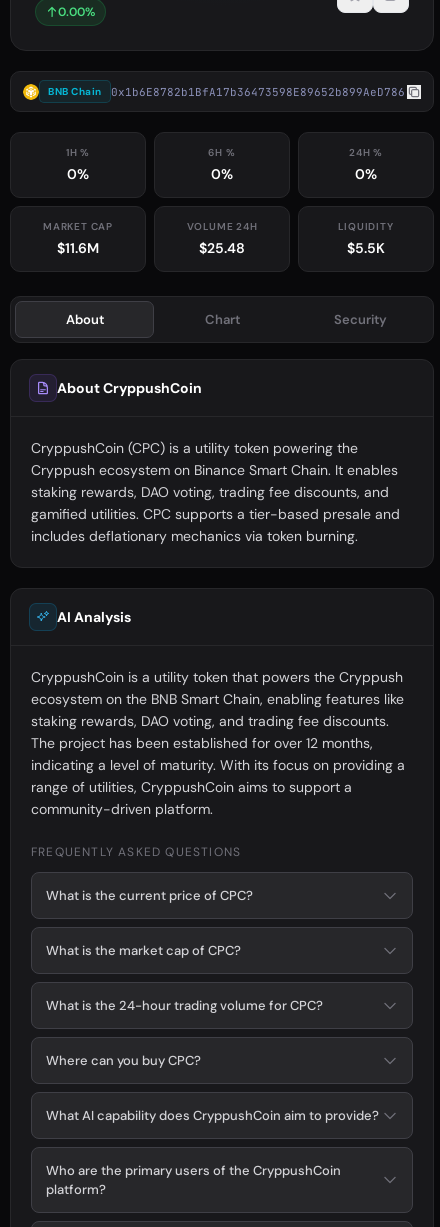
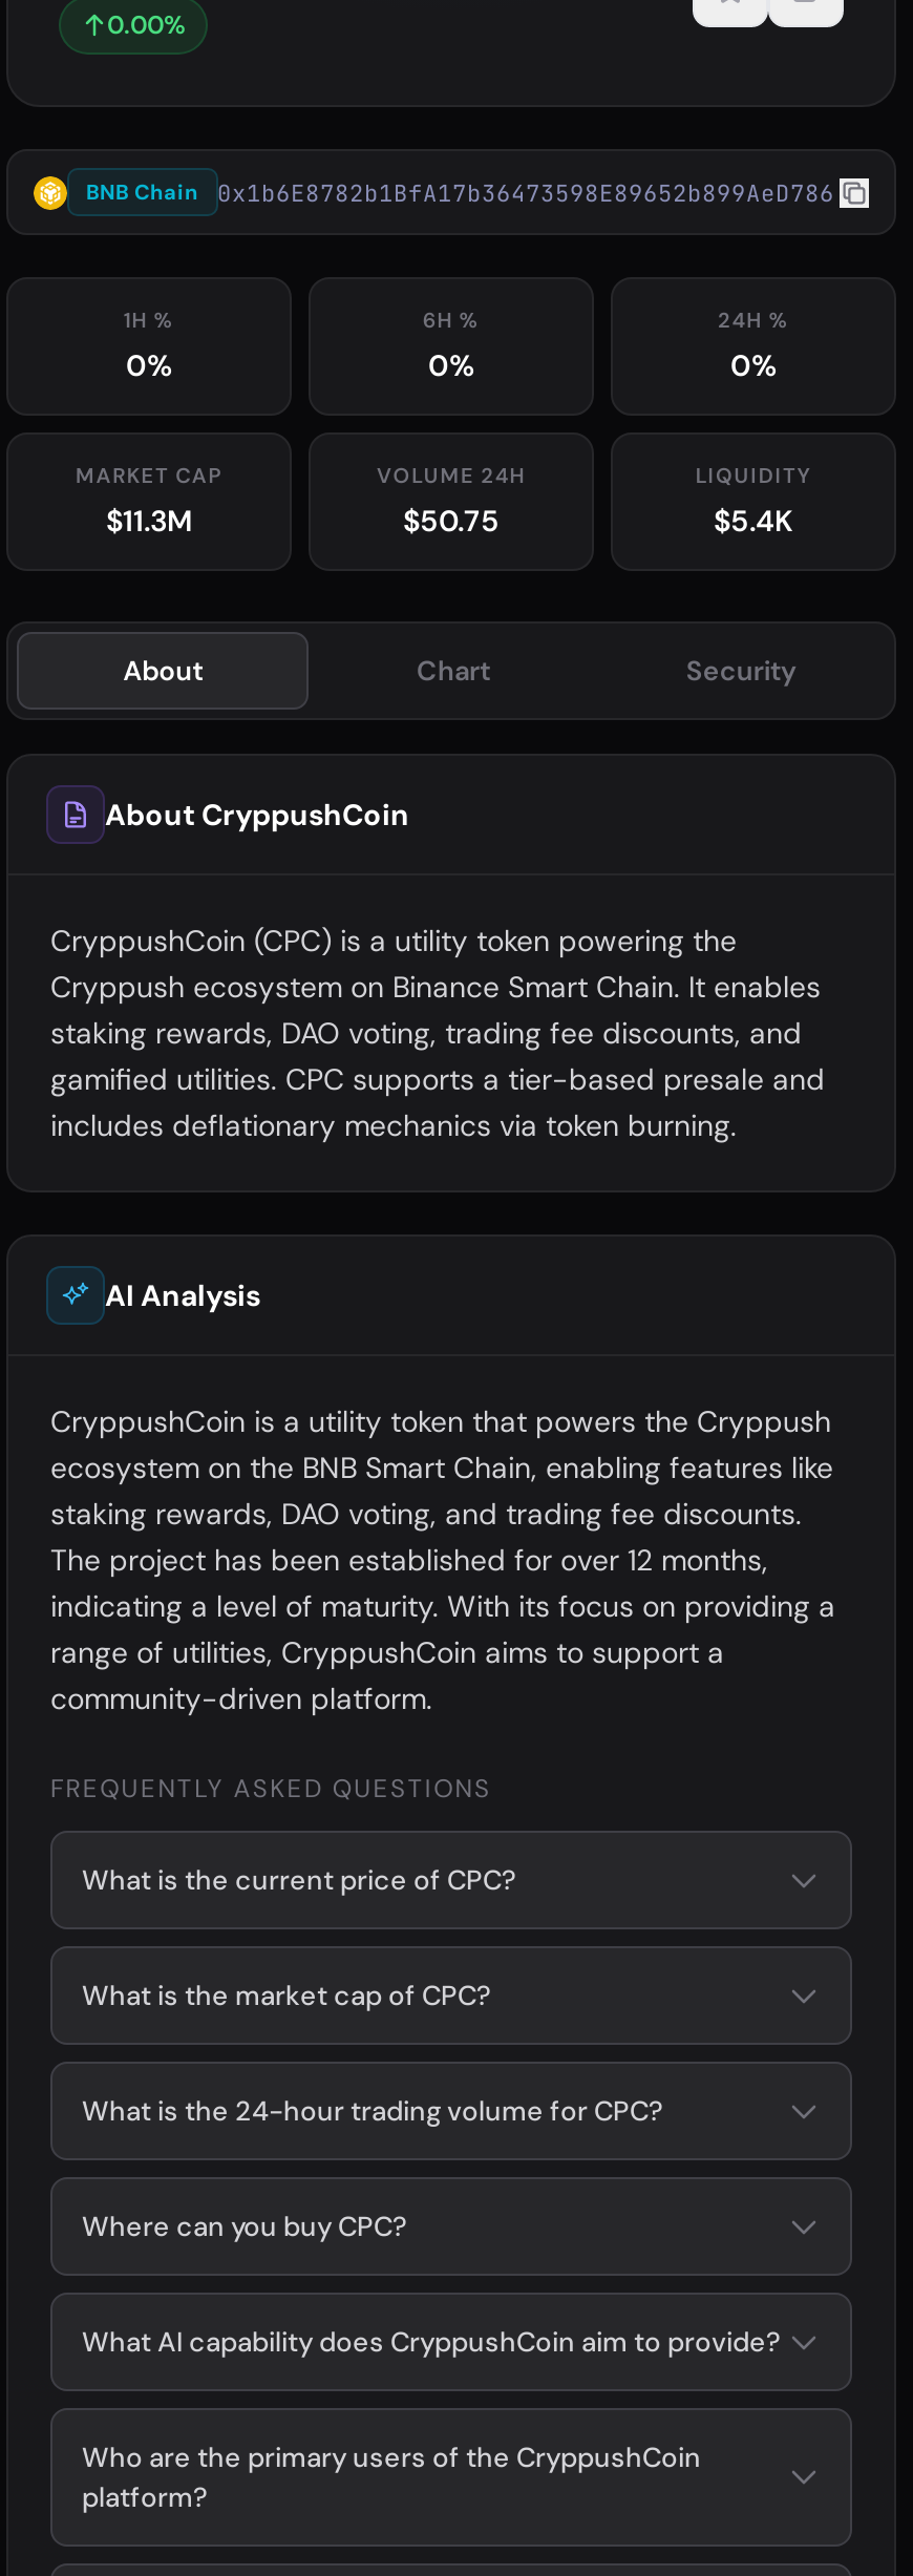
- $11.6M
+ $11.3M

- $25.48
+ $50.75

- $5.5K
+ $5.4K
